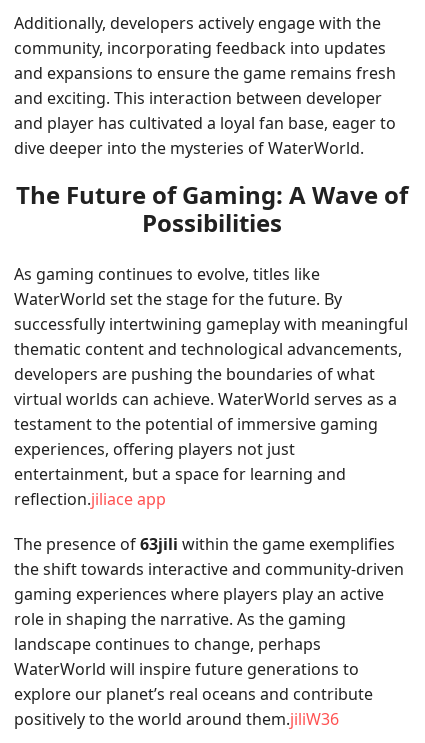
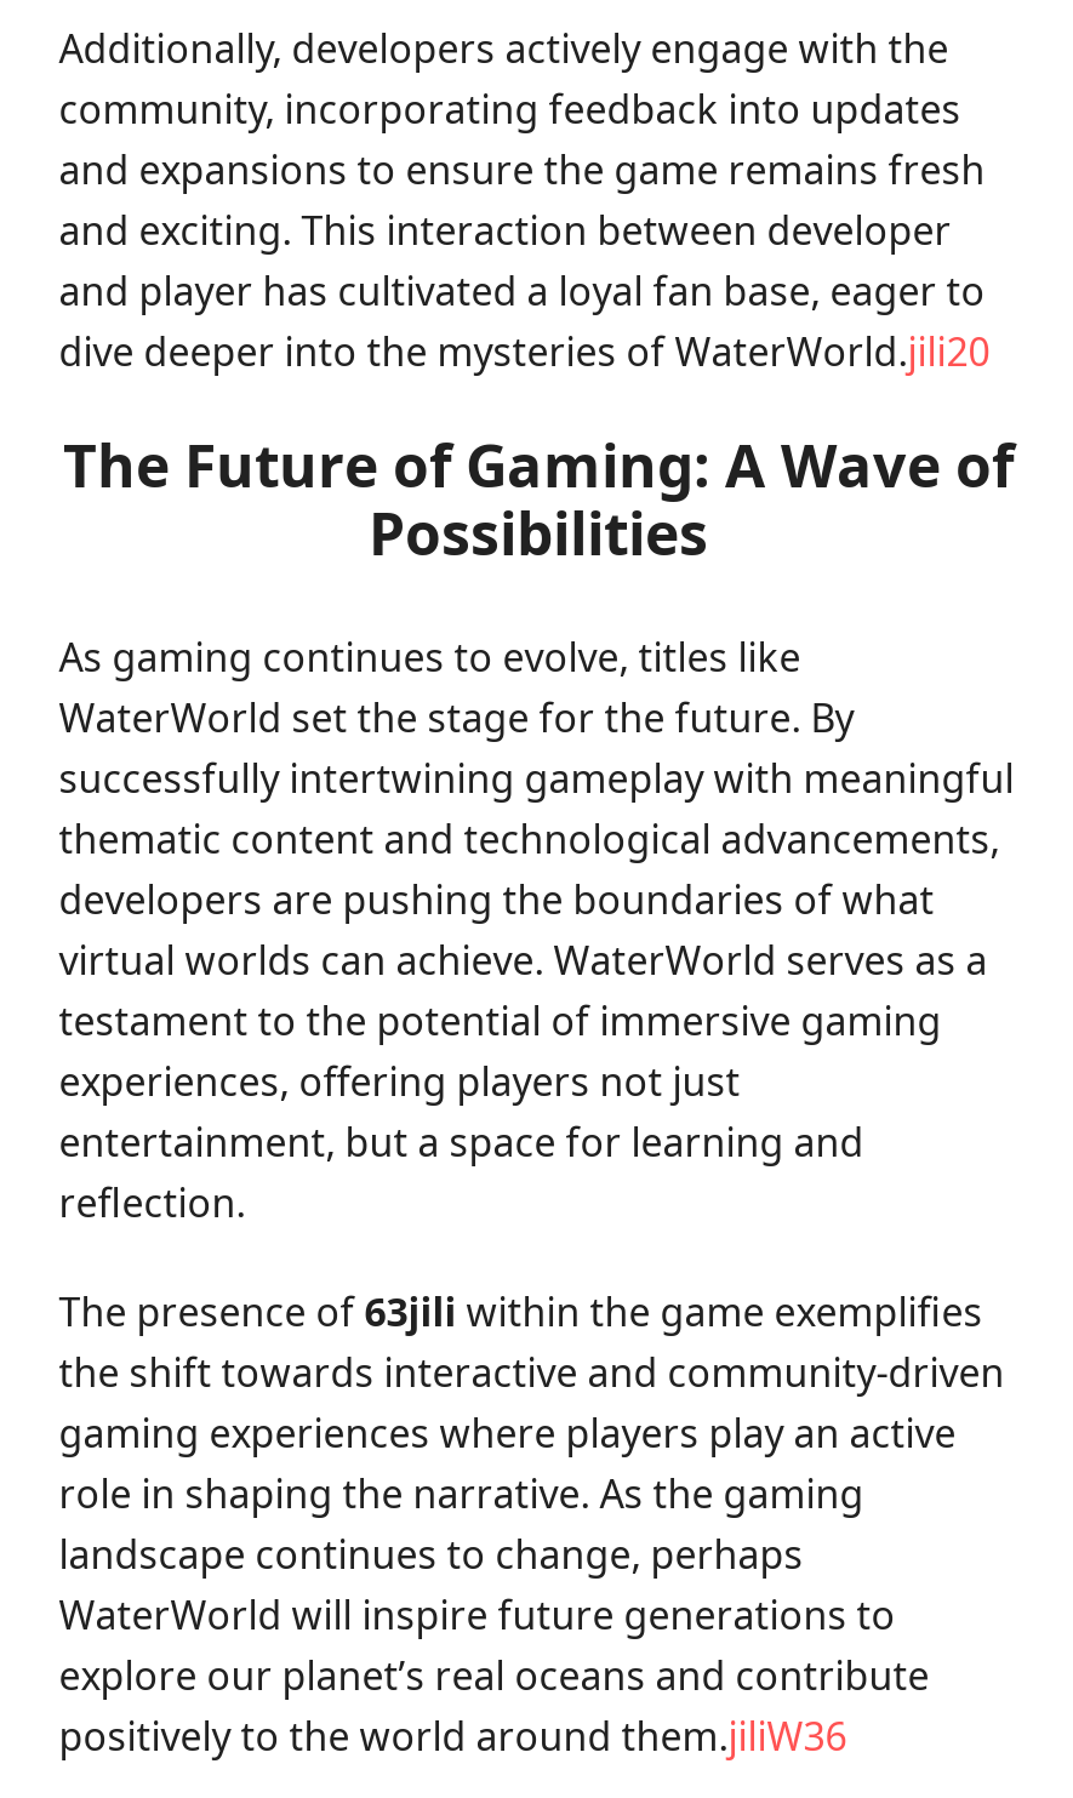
- dive deeper into the mysteries of WaterWorld.
+ dive deeper into the mysteries of WaterWorld.jili20

- reflection.jiliace app
+ reflection.
